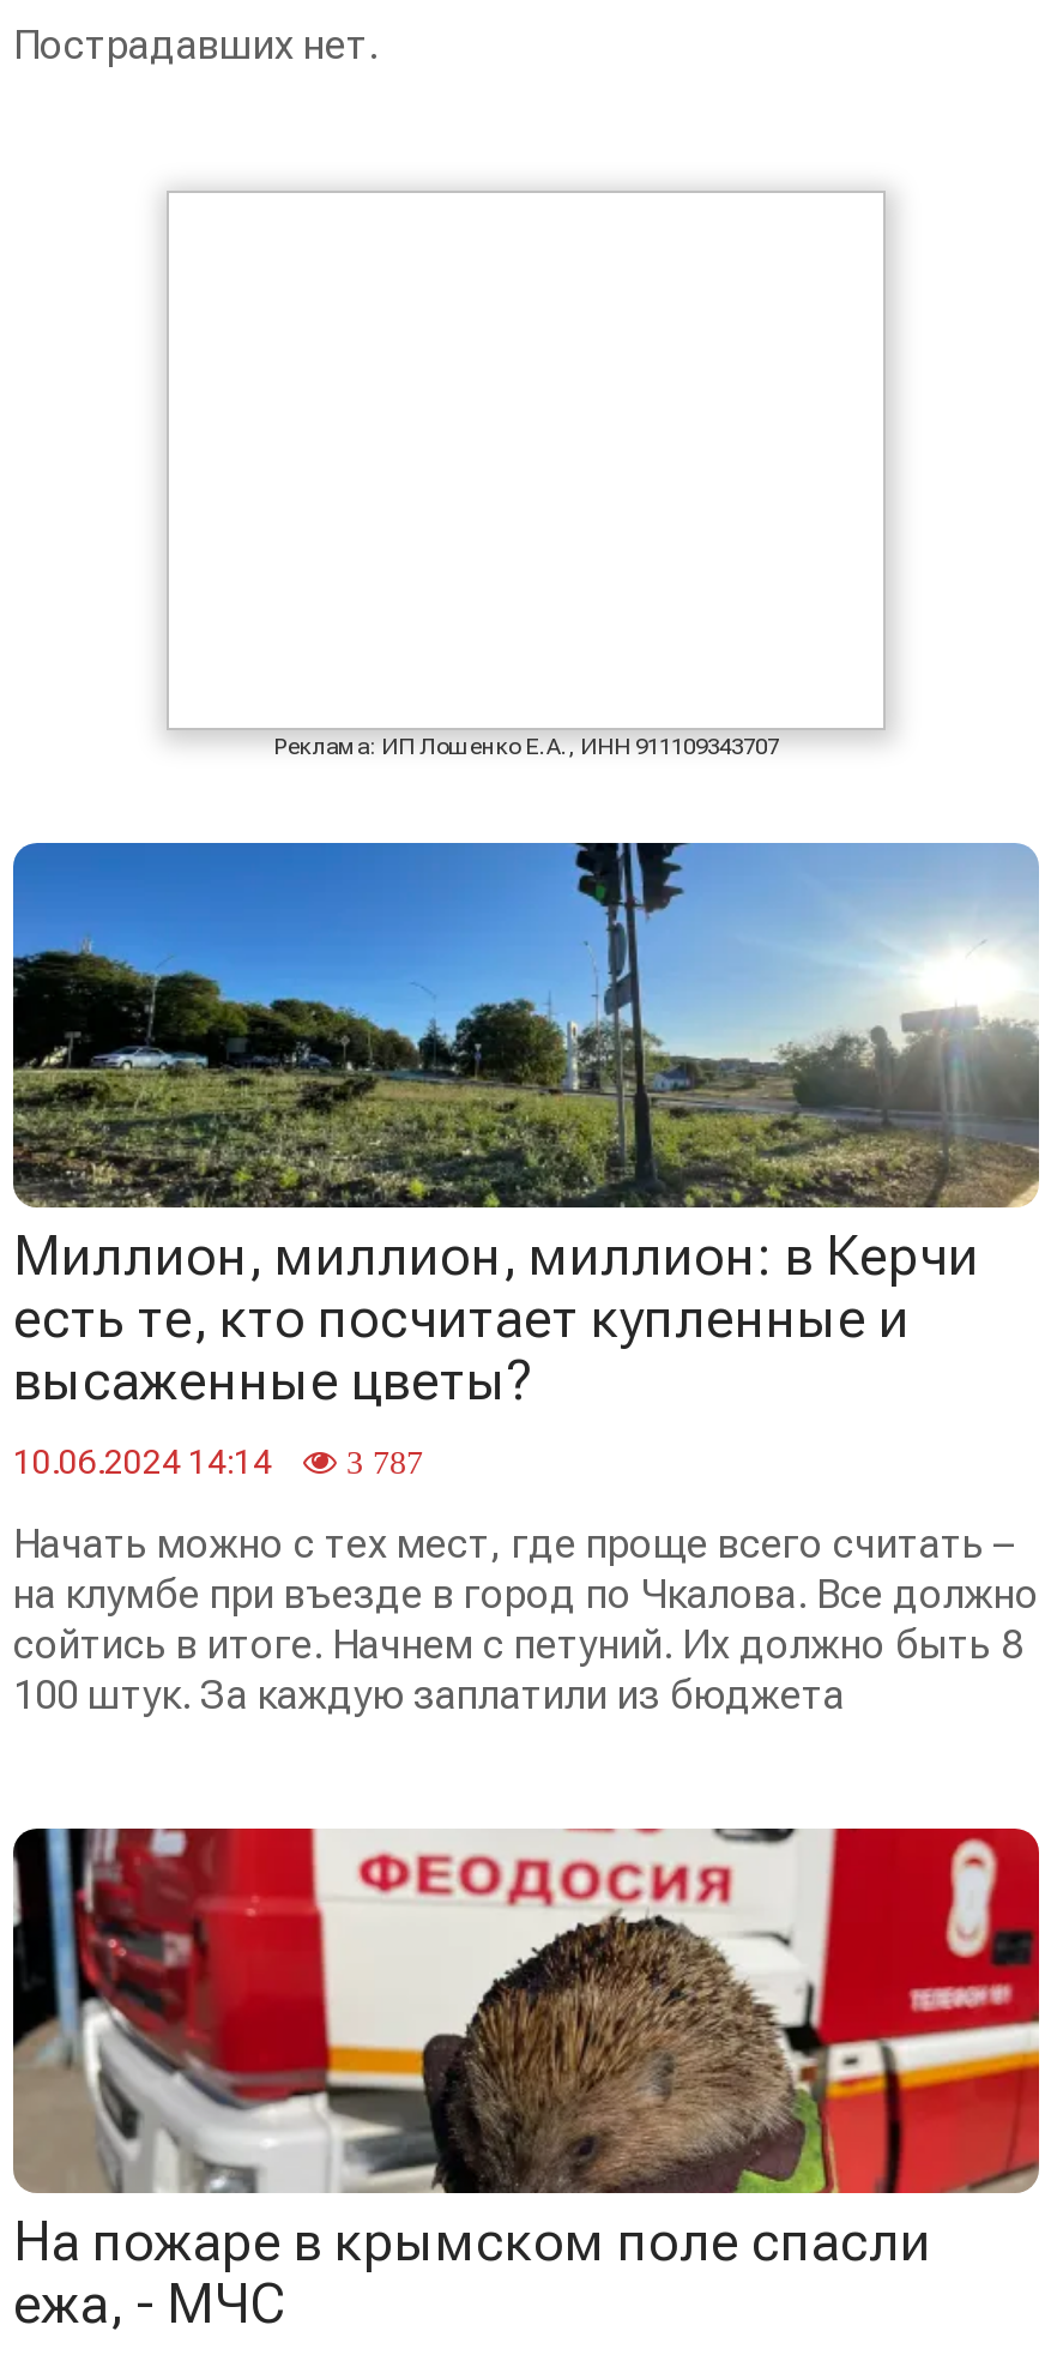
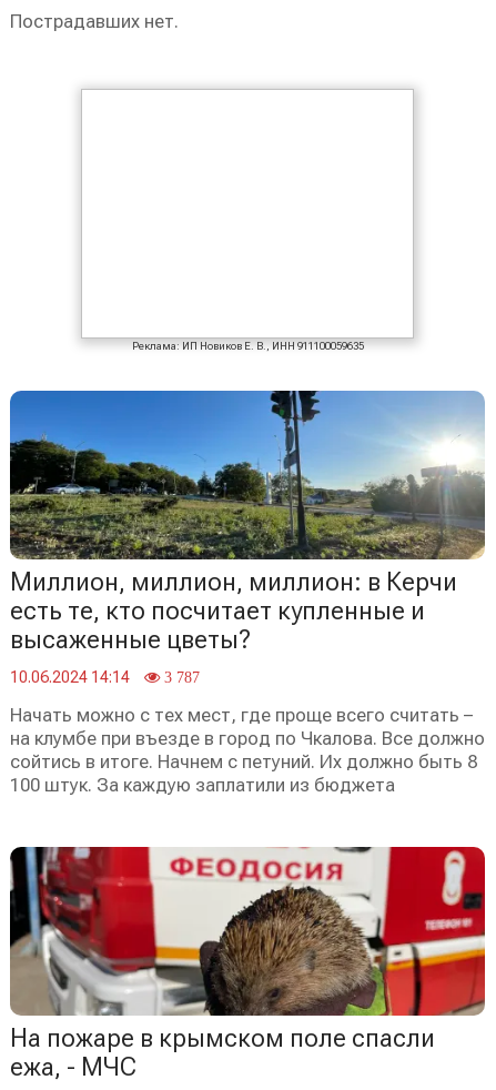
- Реклама: ИП Лошенко Е.А., ИНН 911109343707
+ Реклама: ИП Новиков Е. В., ИНН 911100059635
